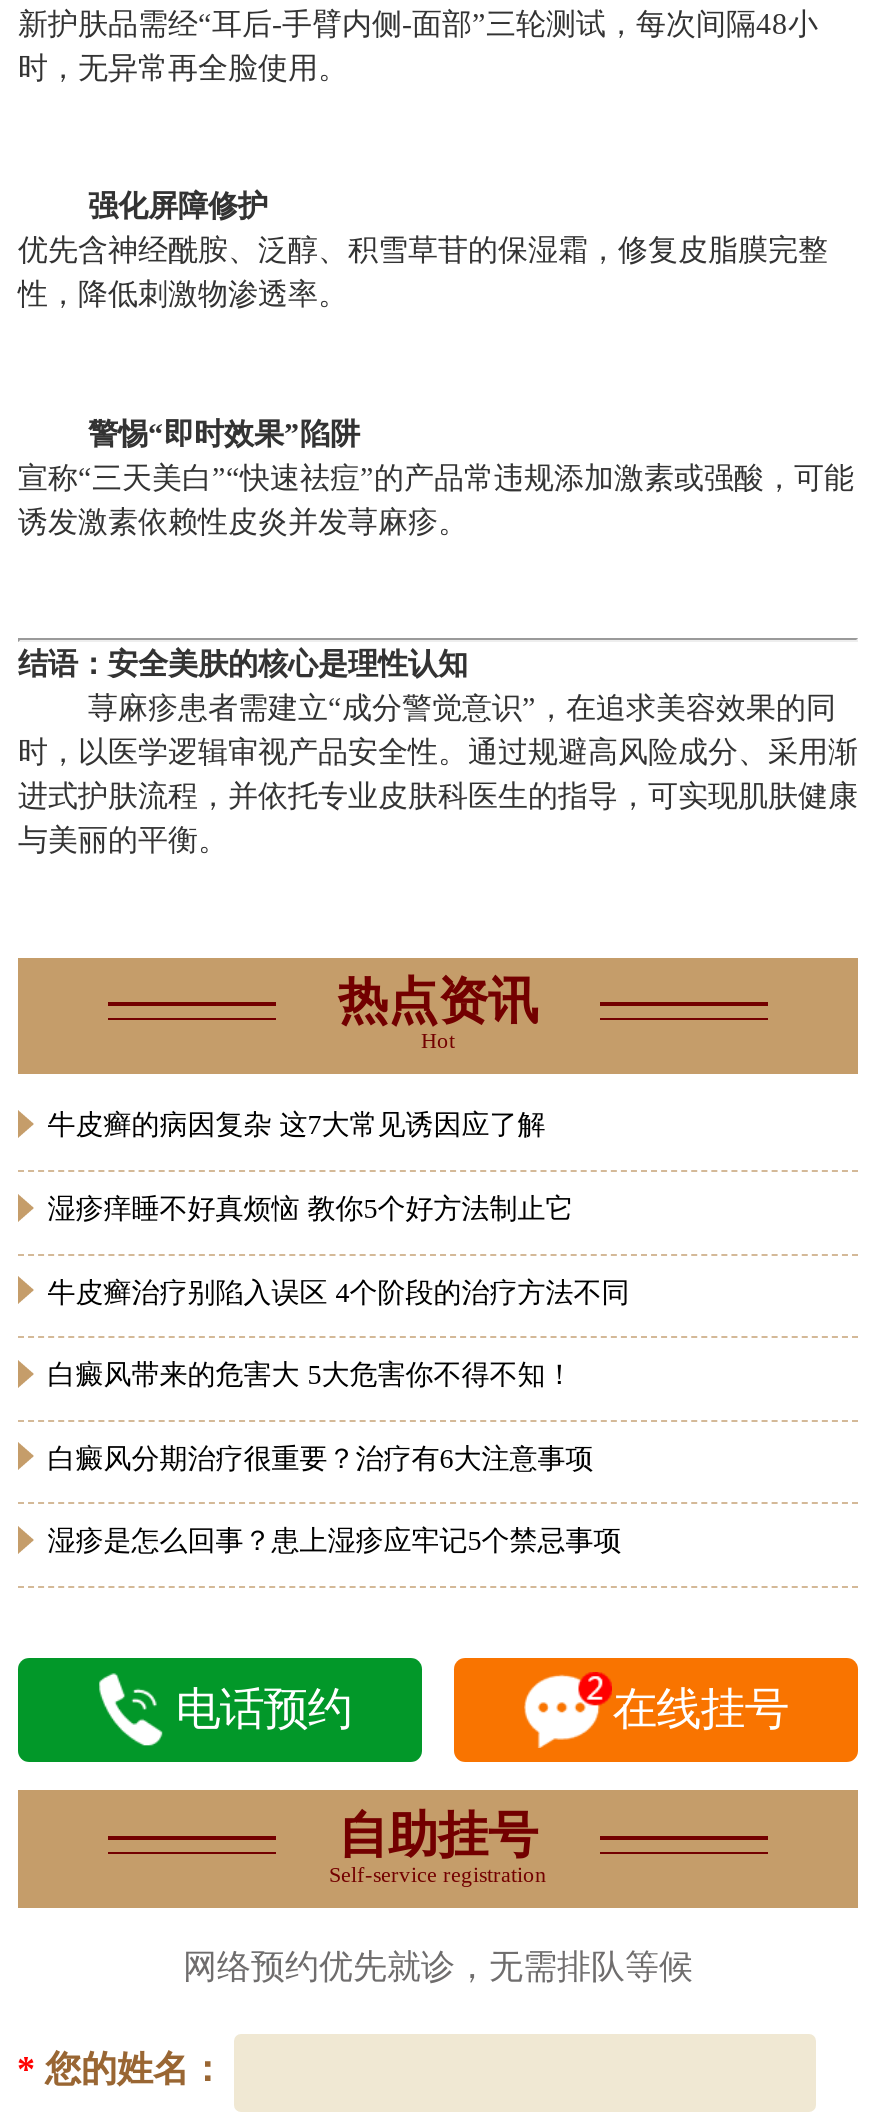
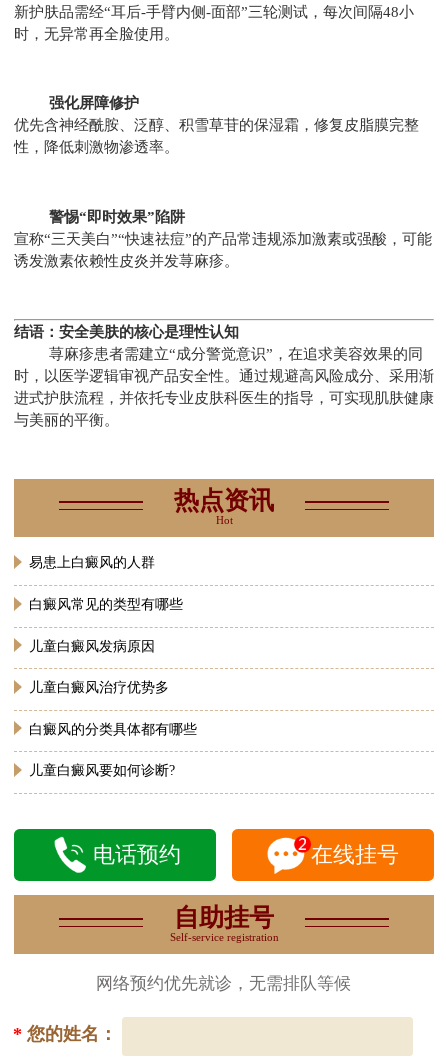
- 牛皮癣的病因复杂 这7大常见诱因应了解
+ 易患上白癜风的人群

- 湿疹痒睡不好真烦恼 教你5个好方法制止它
+ 白癜风常见的类型有哪些

- 牛皮癣治疗别陷入误区 4个阶段的治疗方法不同
+ 儿童白癜风发病原因

- 白癜风带来的危害大 5大危害你不得不知！
+ 儿童白癜风治疗优势多

- 白癜风分期治疗很重要？治疗有6大注意事项
+ 白癜风的分类具体都有哪些

- 湿疹是怎么回事？患上湿疹应牢记5个禁忌事项
+ 儿童白癜风要如何诊断?
